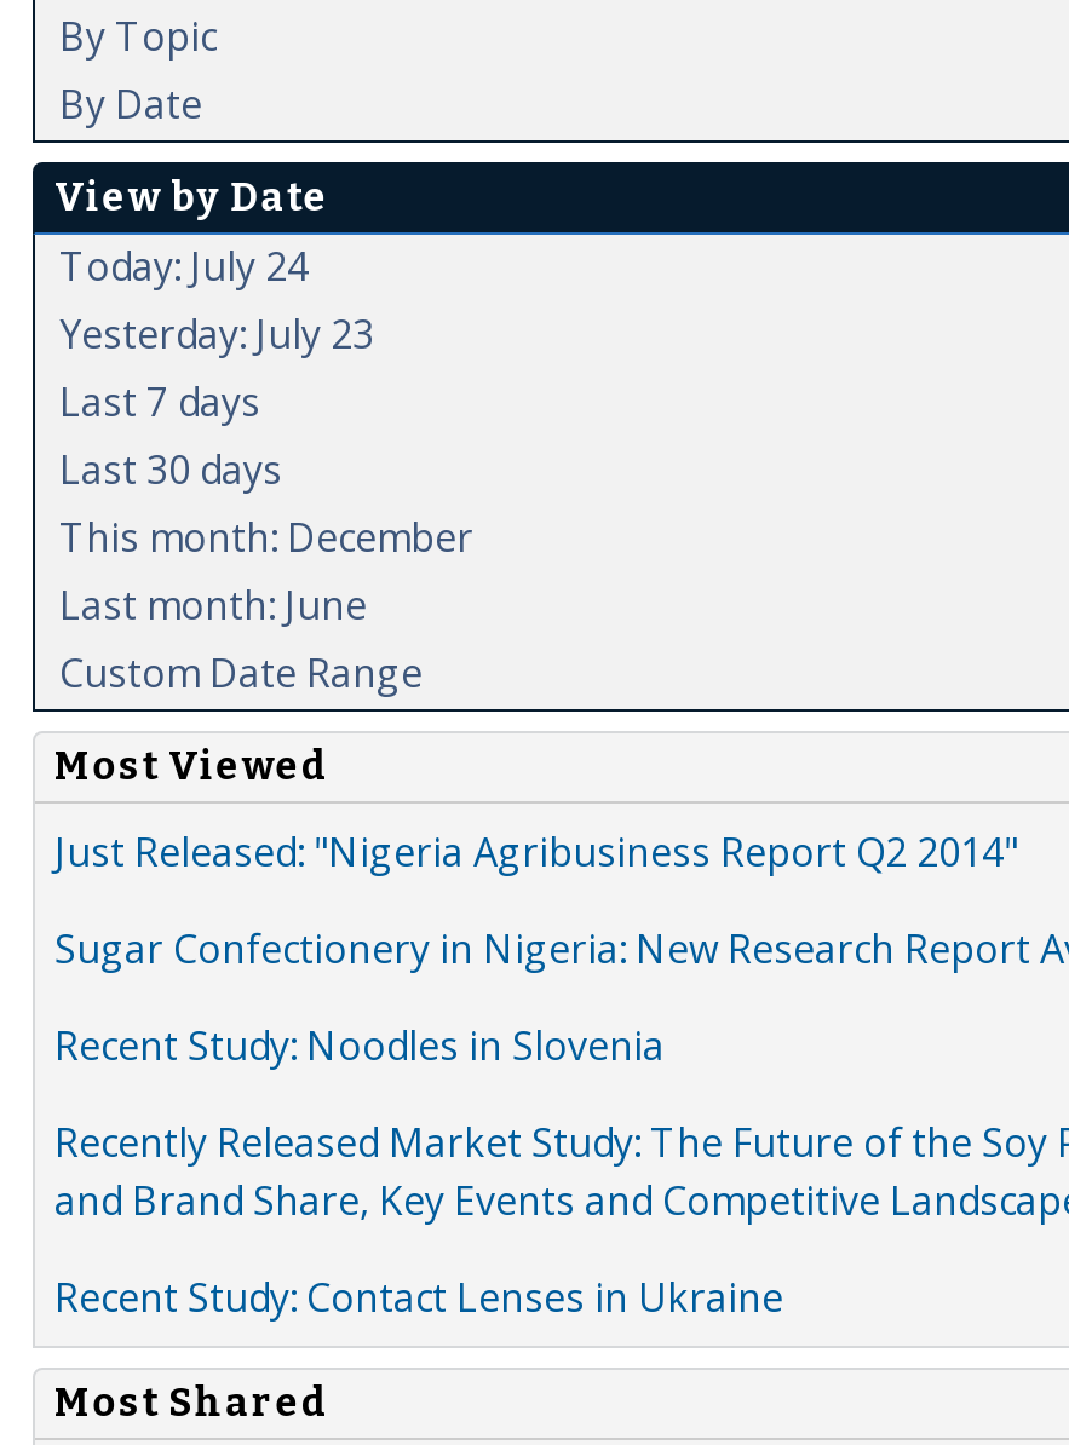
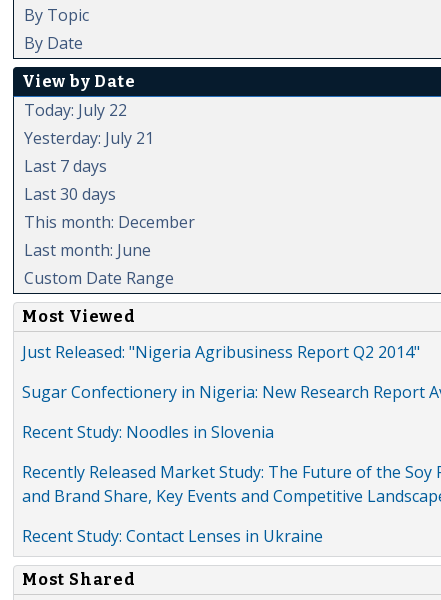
- Today: July 24
+ Today: July 22

- Yesterday: July 23
+ Yesterday: July 21
